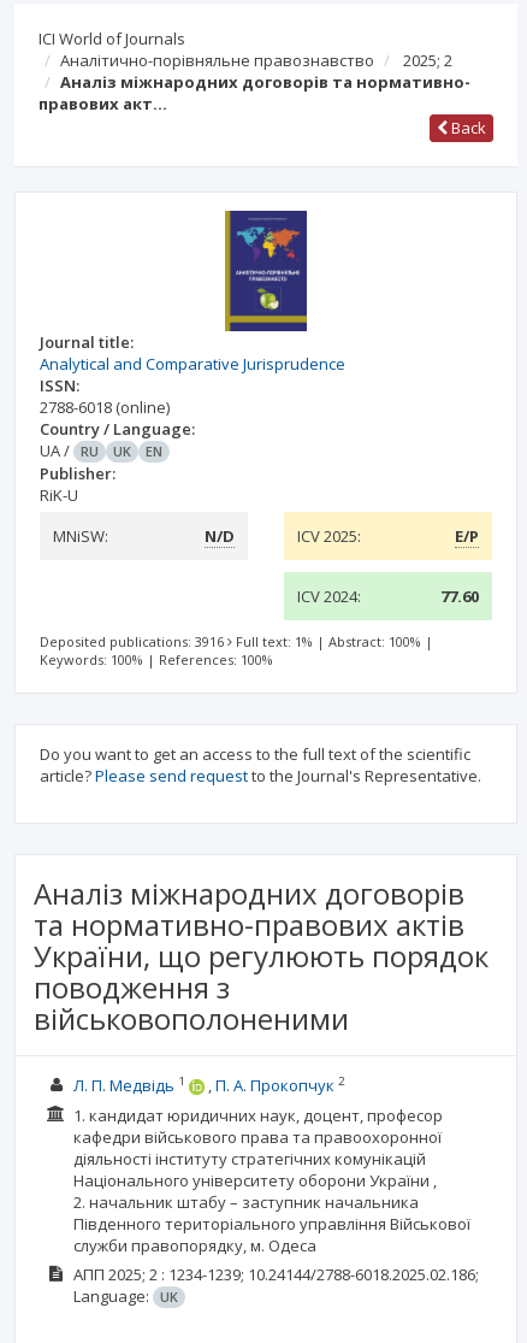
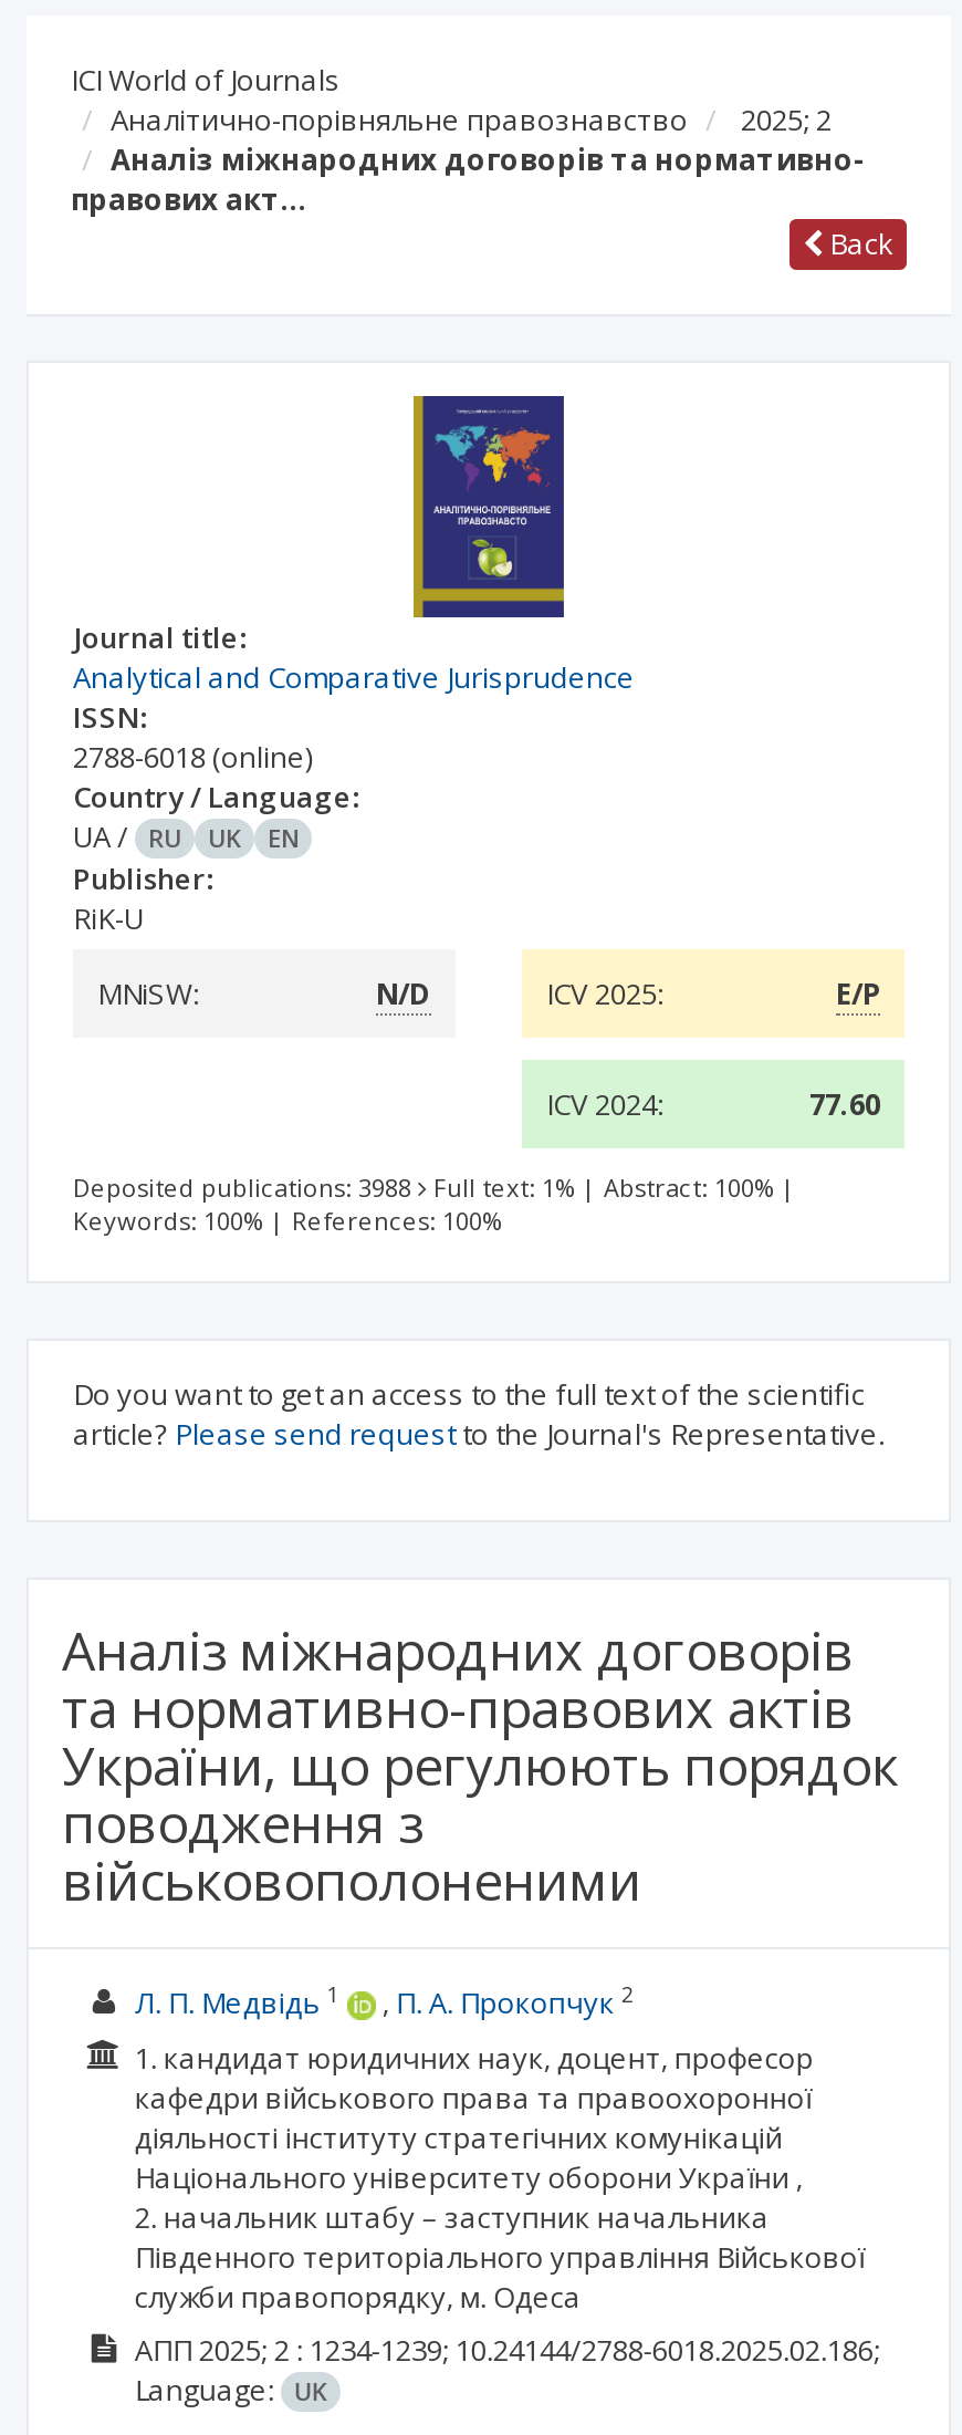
- Deposited publications: 3916
+ Deposited publications: 3988
